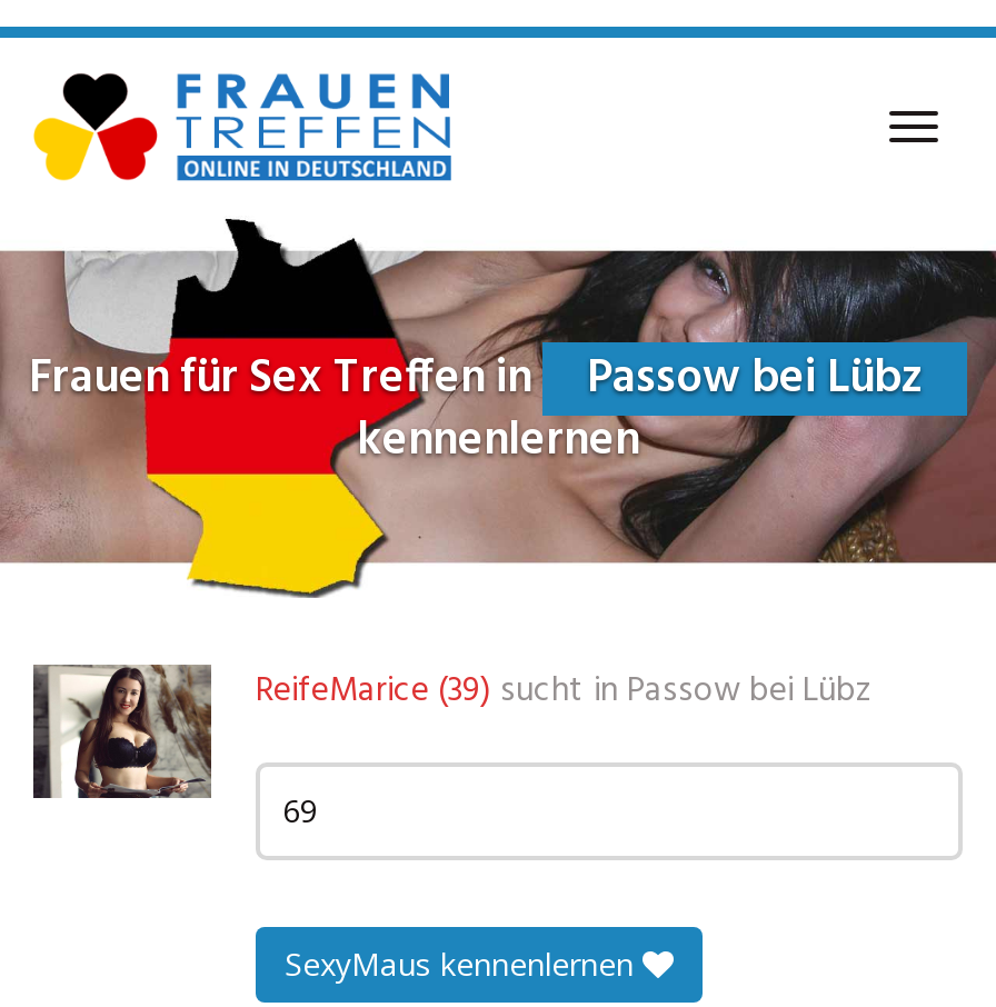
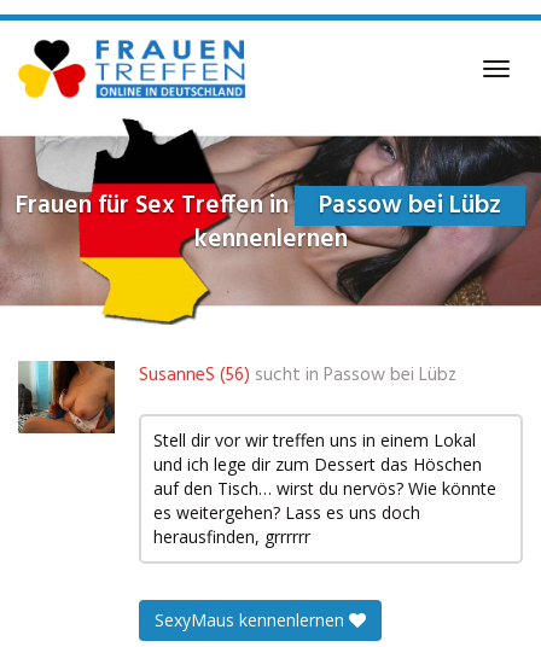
- [image]
- ReifeMarice (39) sucht in Passow bei Lübz
+ [image]
+ SusanneS (56) sucht in Passow bei Lübz

- 69
+ Stell dir vor wir treffen uns in einem Lokal
+ und ich lege dir zum Dessert das Höschen
+ auf den Tisch… wirst du nervös? Wie könnte
+ es weitergehen? Lass es uns doch
+ herausfinden, grrrrrr
